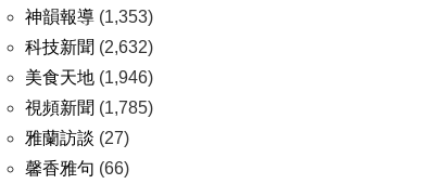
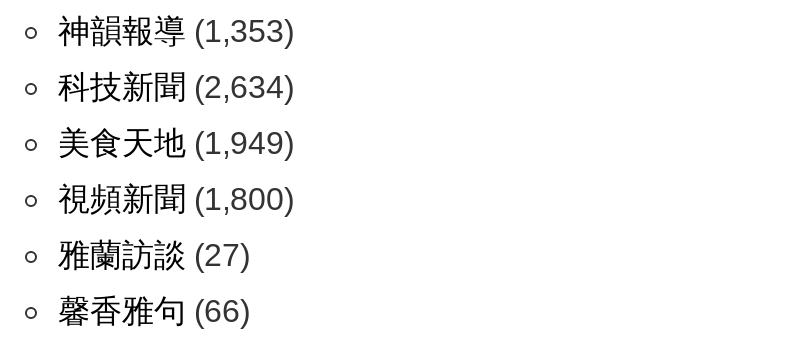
- 科技新聞(2,632)
+ 科技新聞(2,634)

- 美食天地(1,946)
+ 美食天地(1,949)

- 視頻新聞(1,785)
+ 視頻新聞(1,800)
